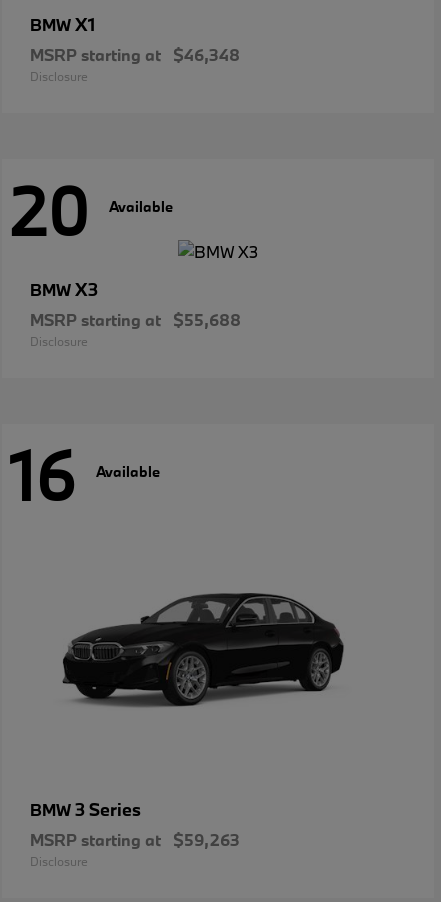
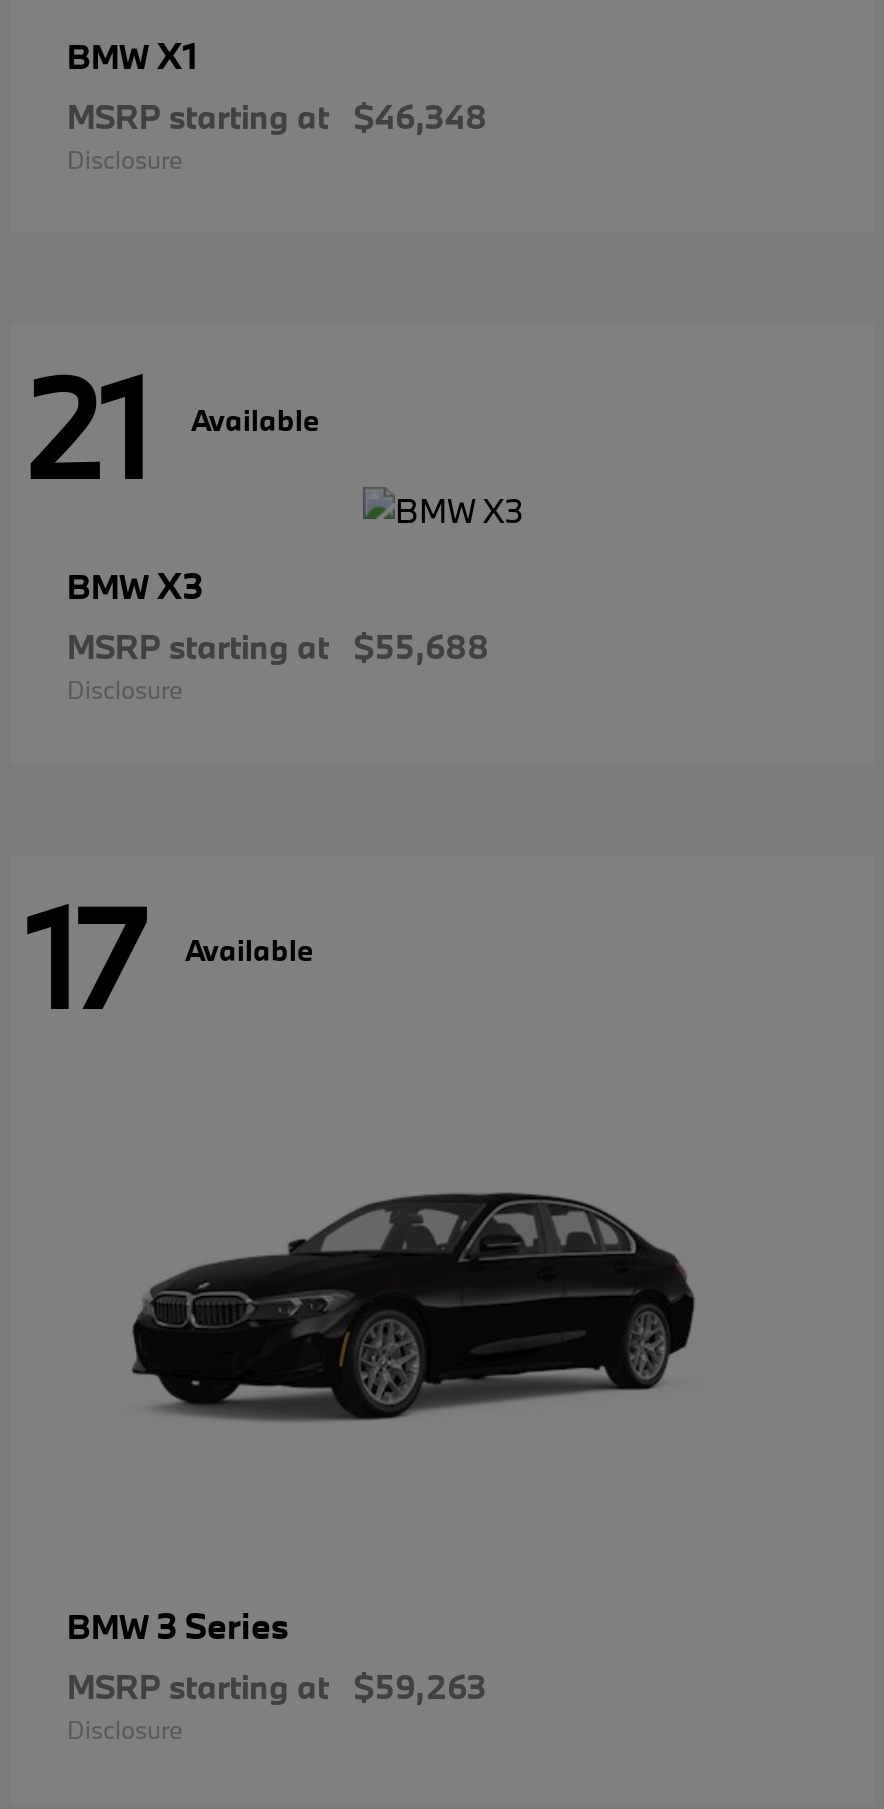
- 20 Available
+ 21 Available

- 16 Available
+ 17 Available
